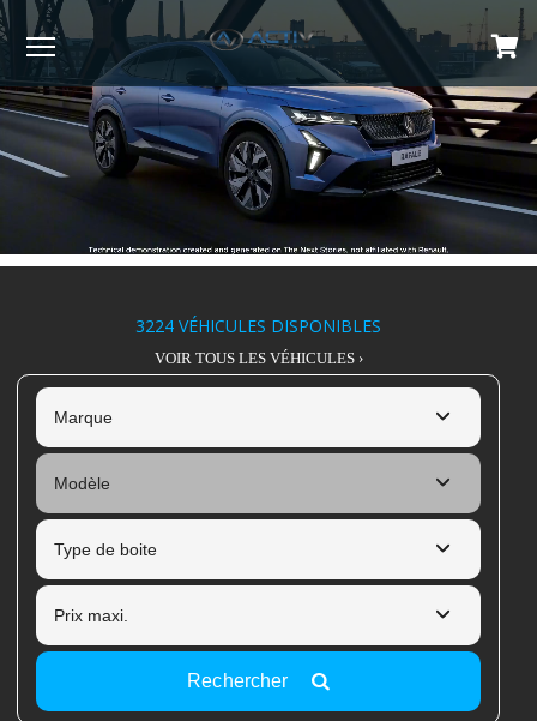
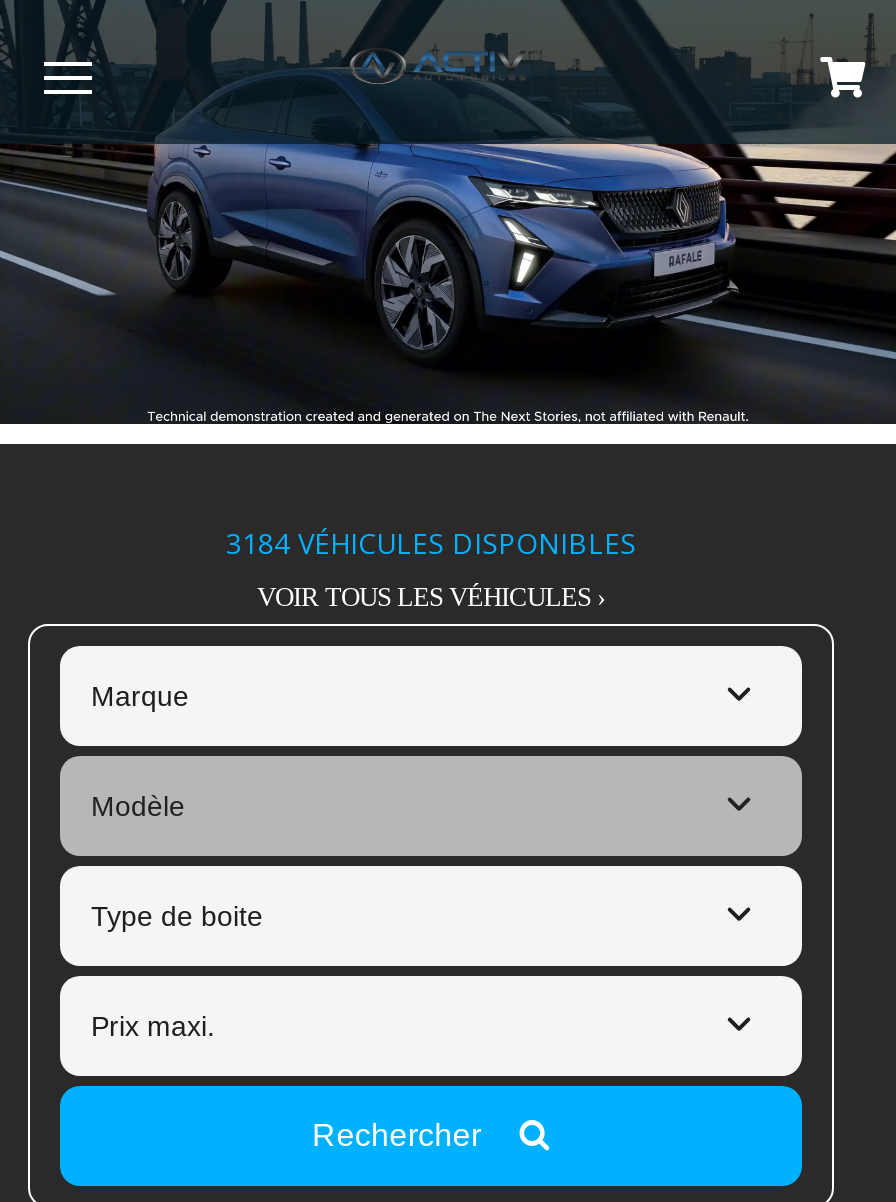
- 3224 VÉHICULES DISPONIBLES
+ 3184 VÉHICULES DISPONIBLES
